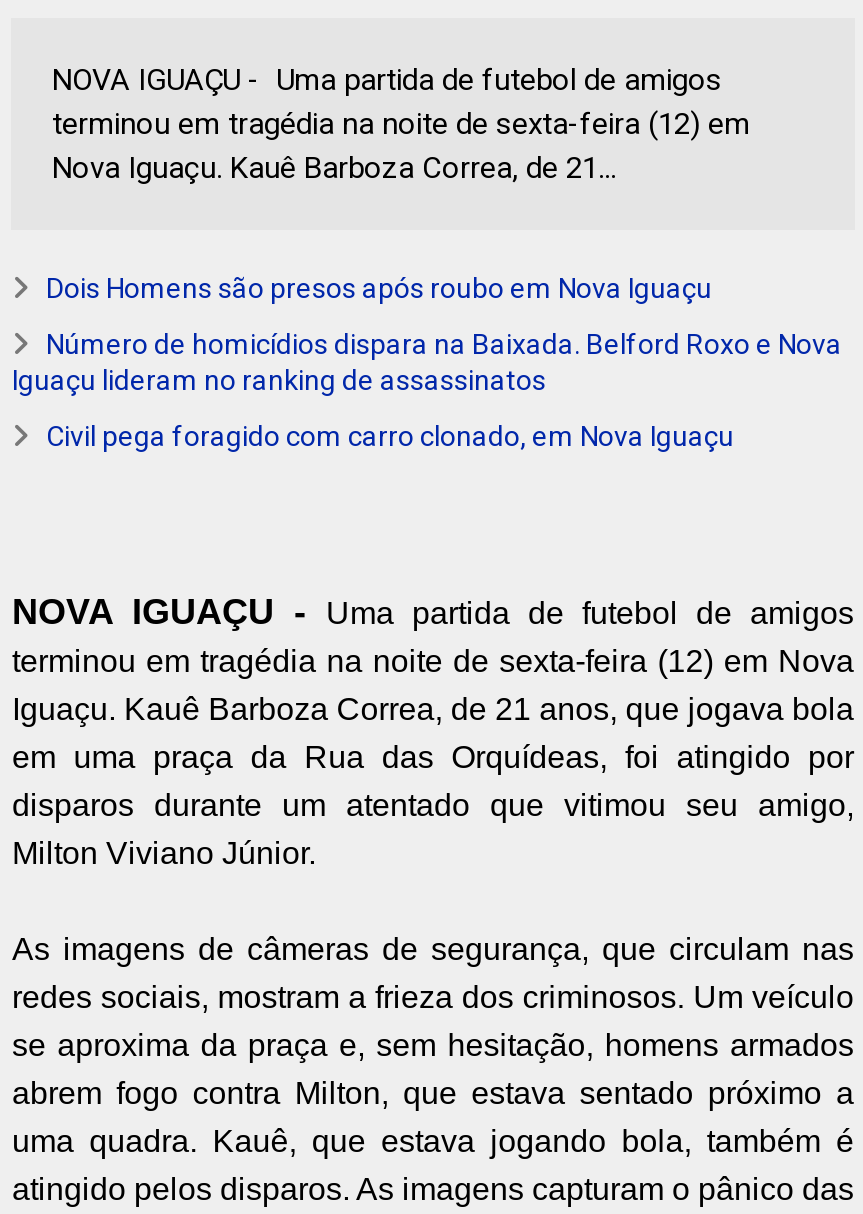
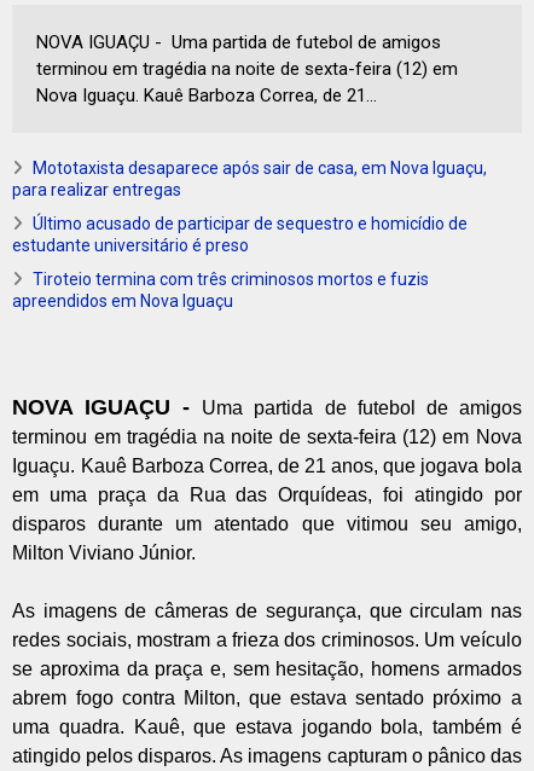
- Dois Homens são presos após roubo em Nova Iguaçu
+ Mototaxista desaparece após sair de casa, em Nova Iguaçu,
+ para realizar entregas

- Número de homicídios dispara na Baixada. Belford Roxo e Nova
- Iguaçu lideram no ranking de assassinatos
+ Último acusado de participar de sequestro e homicídio de
+ estudante universitário é preso

- Civil pega foragido com carro clonado, em Nova Iguaçu
+ Tiroteio termina com três criminosos mortos e fuzis
+ apreendidos em Nova Iguaçu
